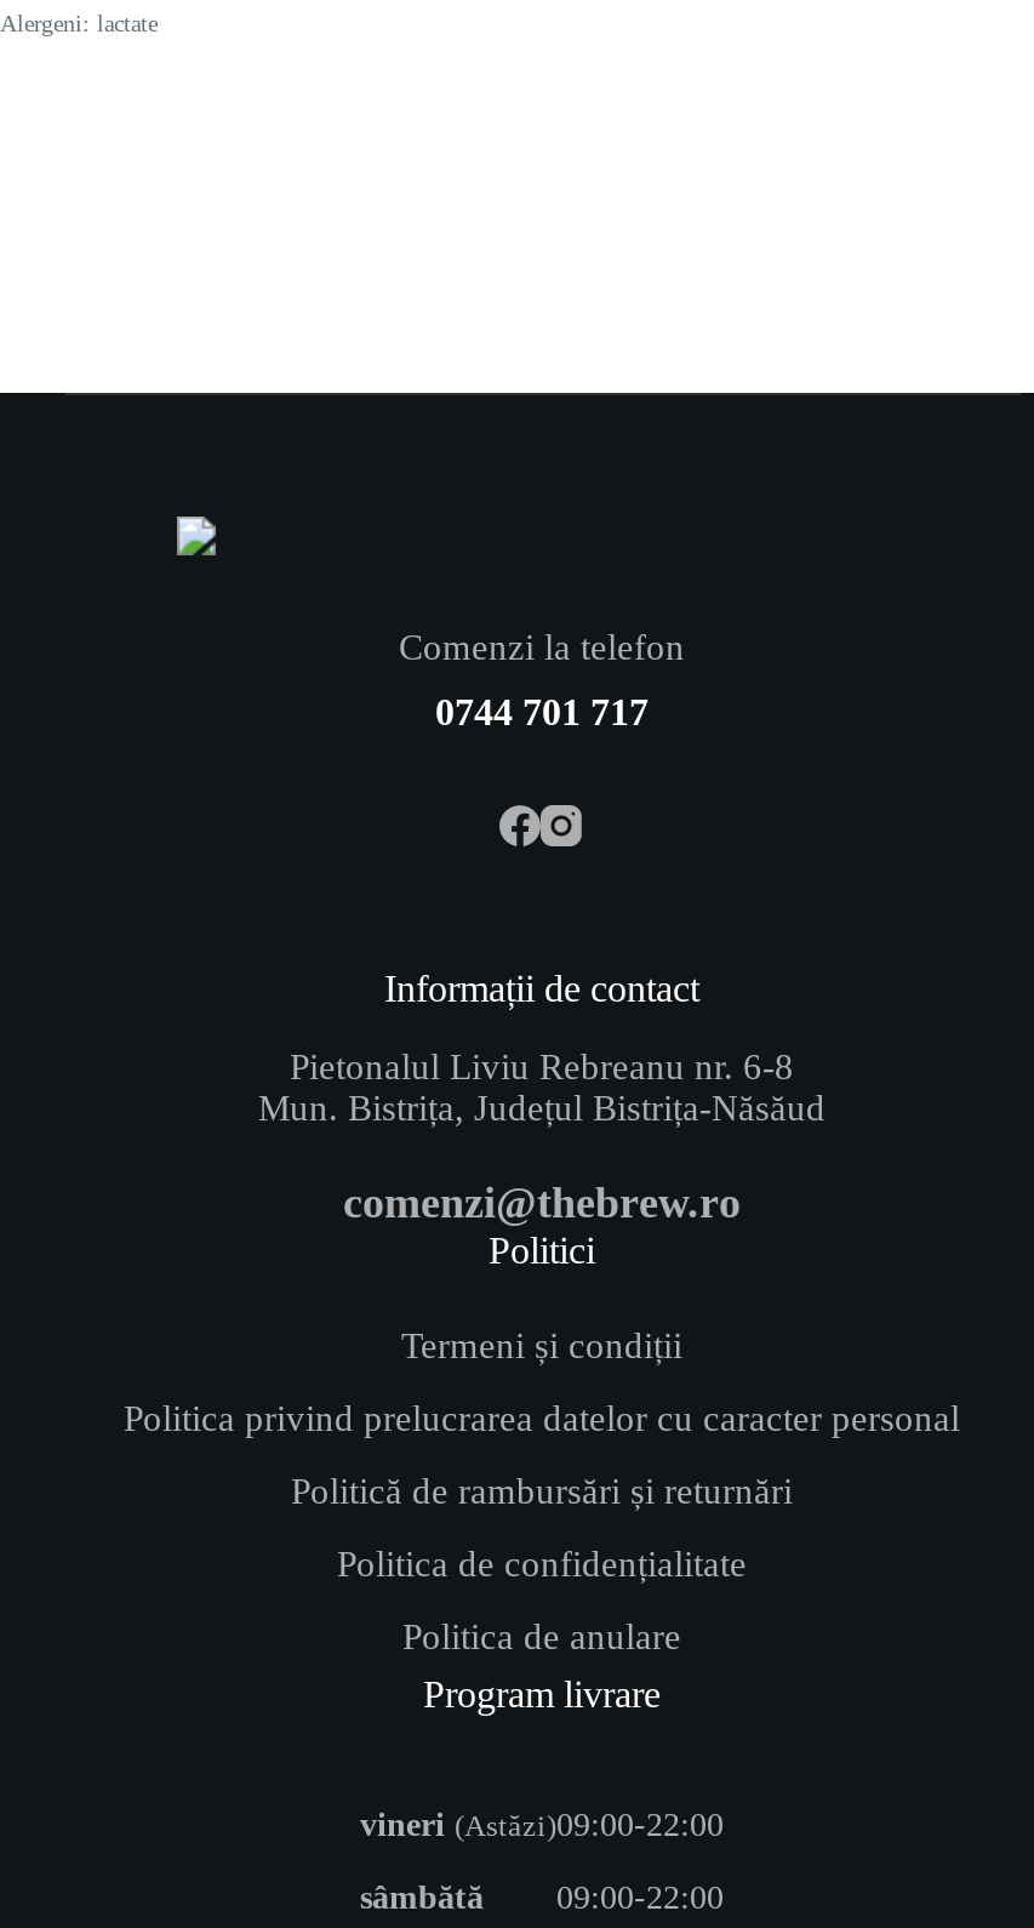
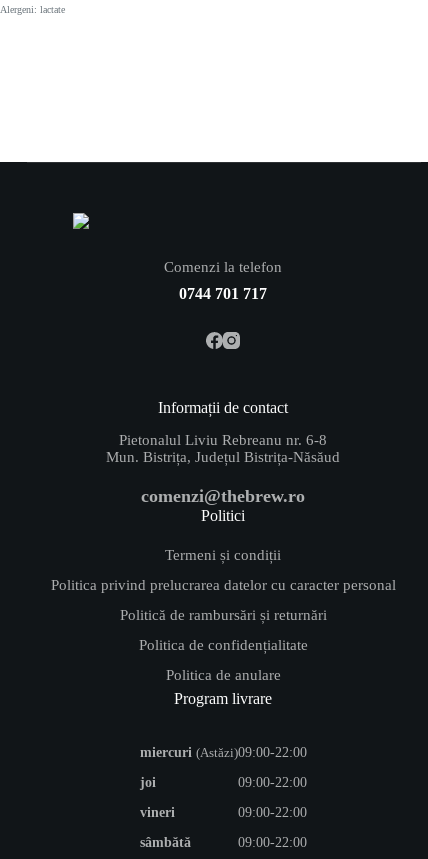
- vineri (Astăzi)09:00-22:00
+ miercuri (Astăzi) 09:00-22:00
+ joi
+ 09:00-22:00
+ vineri
+ 09:00-22:00
